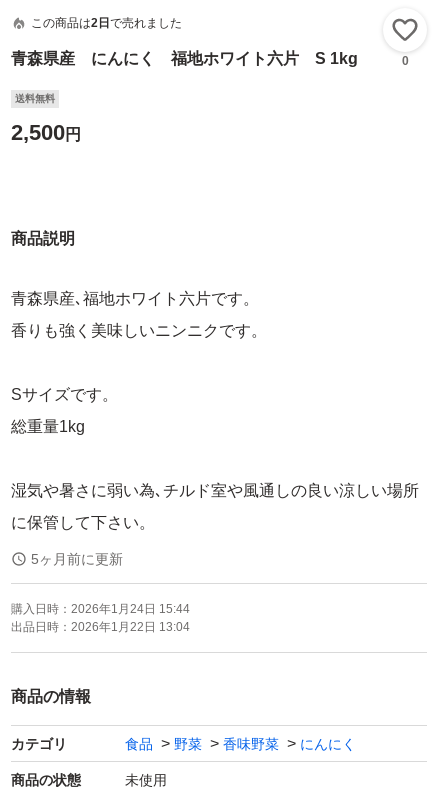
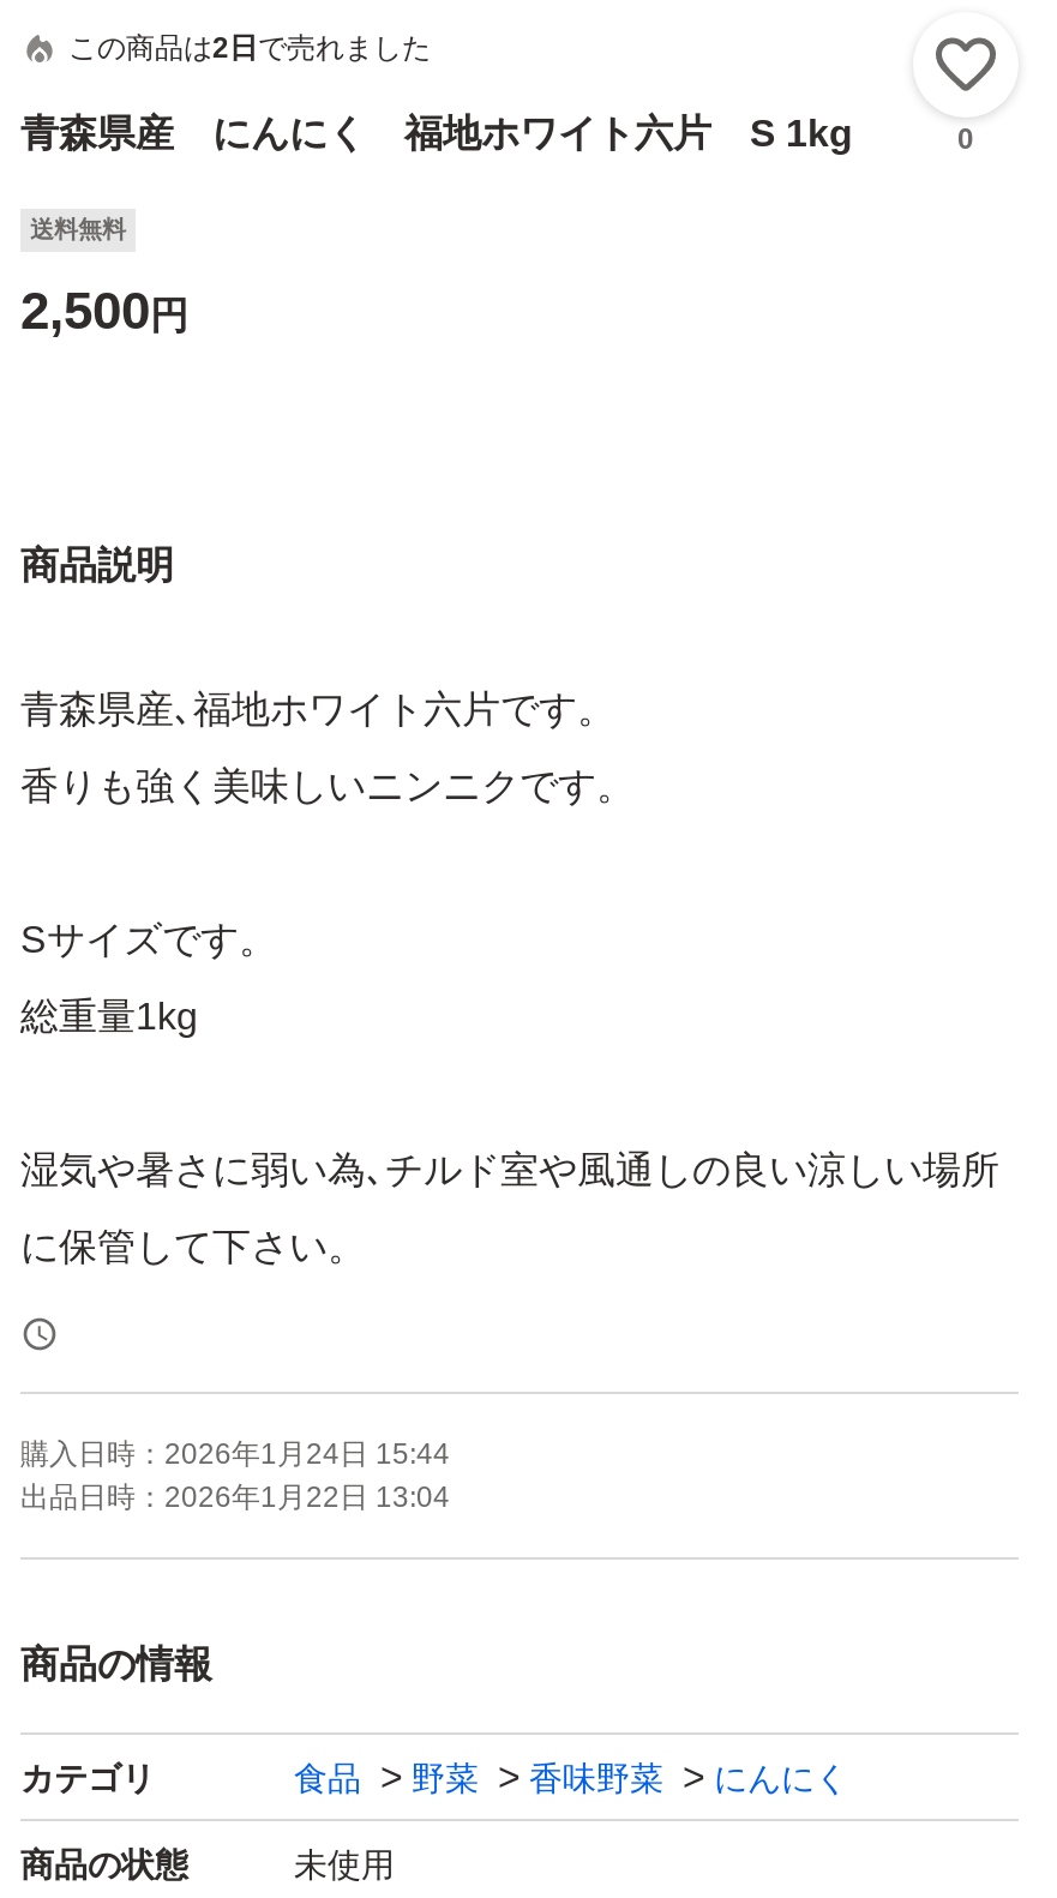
- 5ヶ月前に更新
